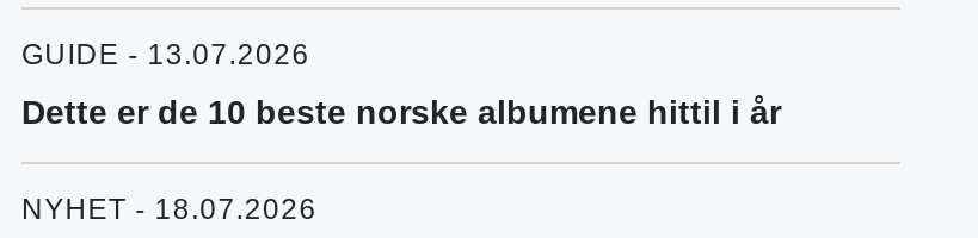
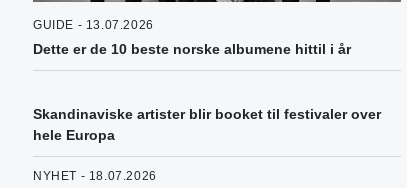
+ Skandinaviske artister blir booket til festivaler over
+ hele Europa
